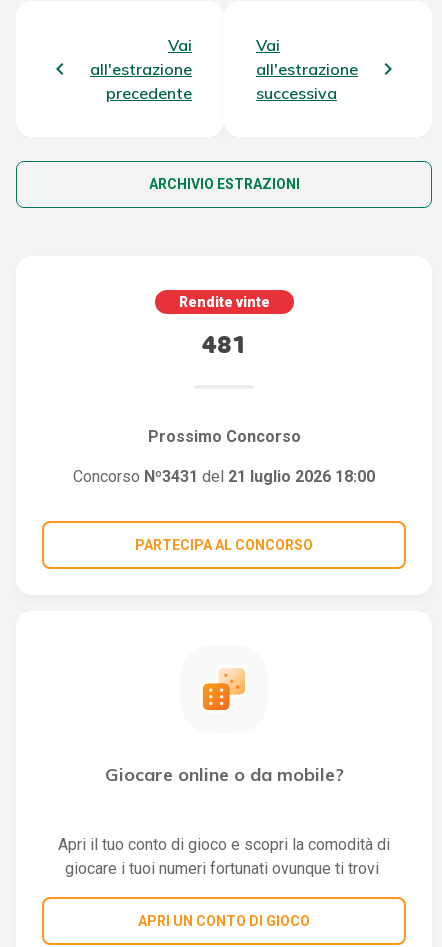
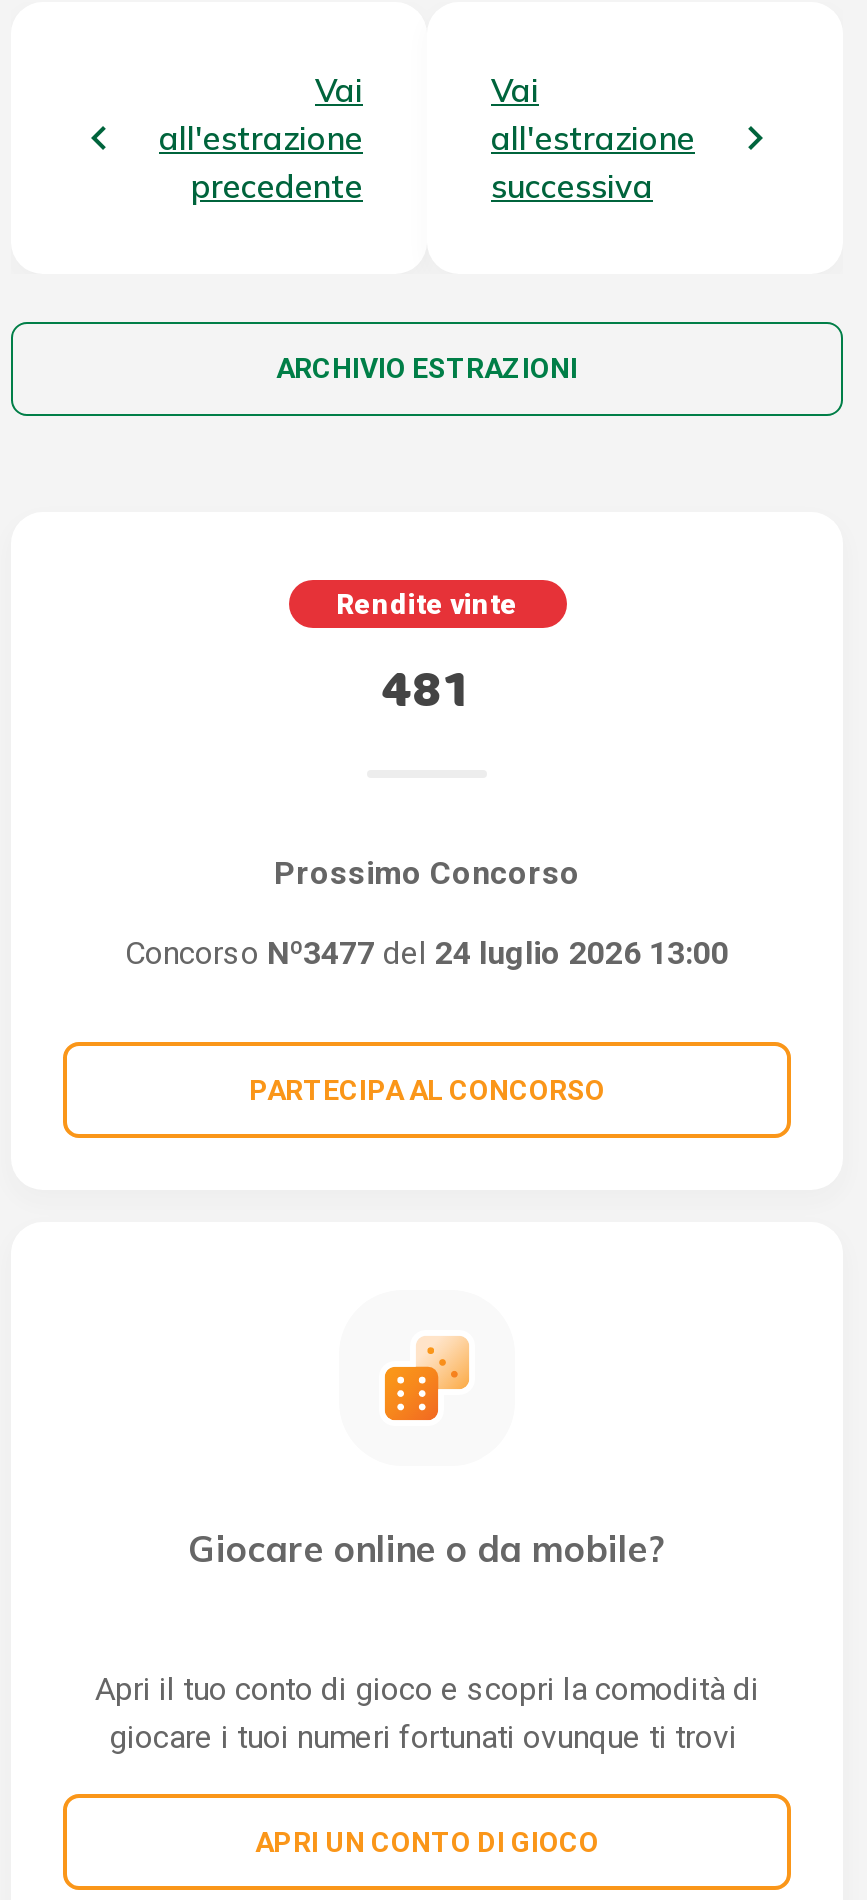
- Concorso Nº3431 del 21 luglio 2026 18:00
+ Concorso Nº3477 del 24 luglio 2026 13:00
